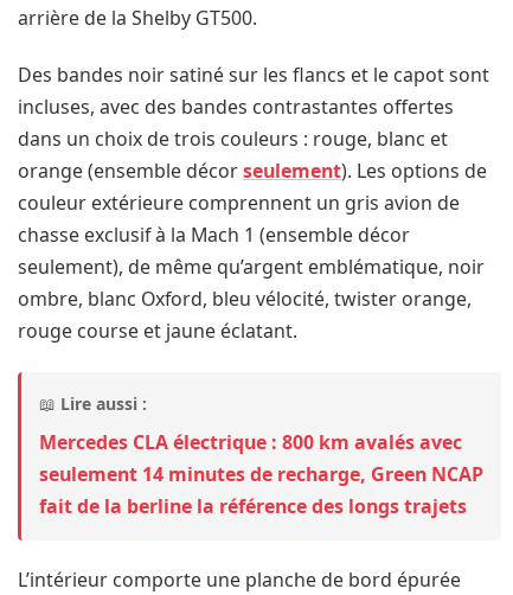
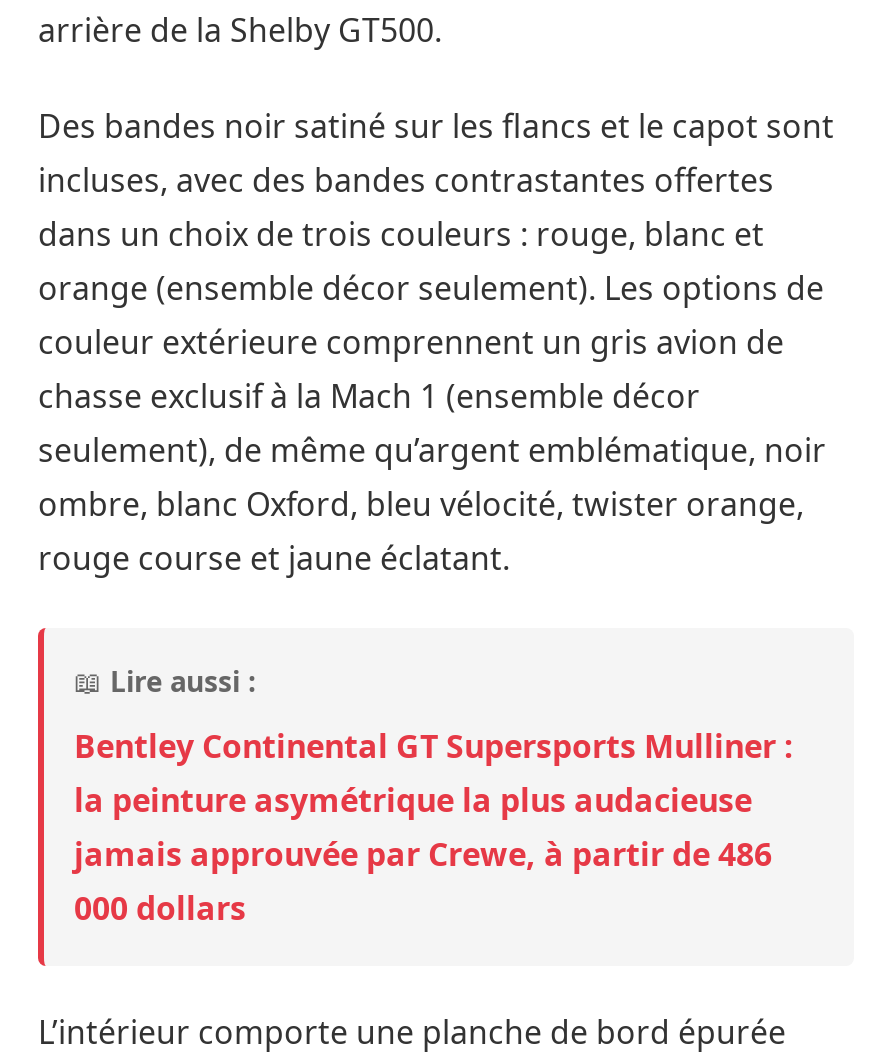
- Mercedes CLA électrique : 800 km avalés avec
- seulement 14 minutes de recharge, Green NCAP
- fait de la berline la référence des longs trajets
+ Bentley Continental GT Supersports Mulliner :
+ la peinture asymétrique la plus audacieuse
+ jamais approuvée par Crewe, à partir de 486
+ 000 dollars
